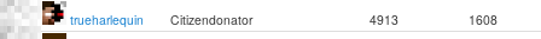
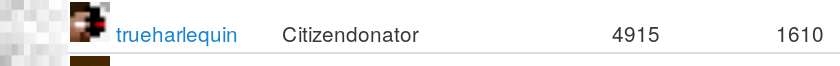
- 4913
+ 4915

- 1608
+ 1610
